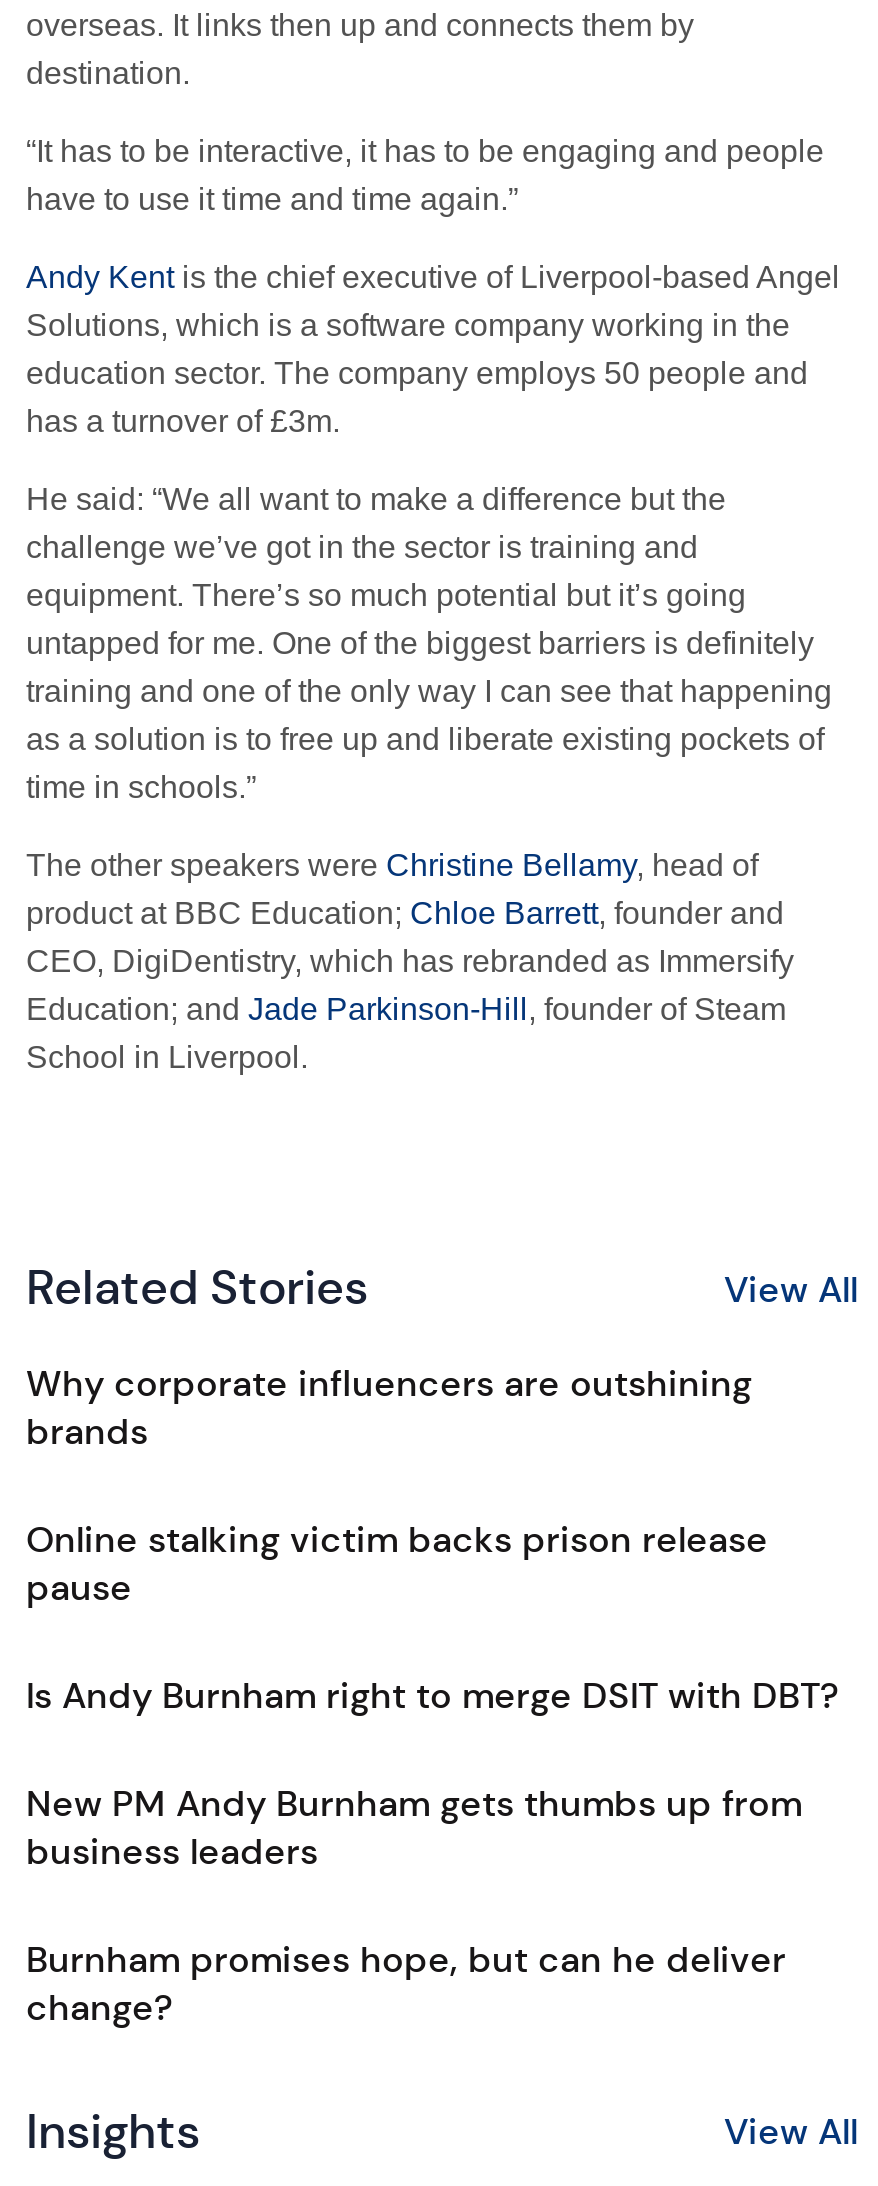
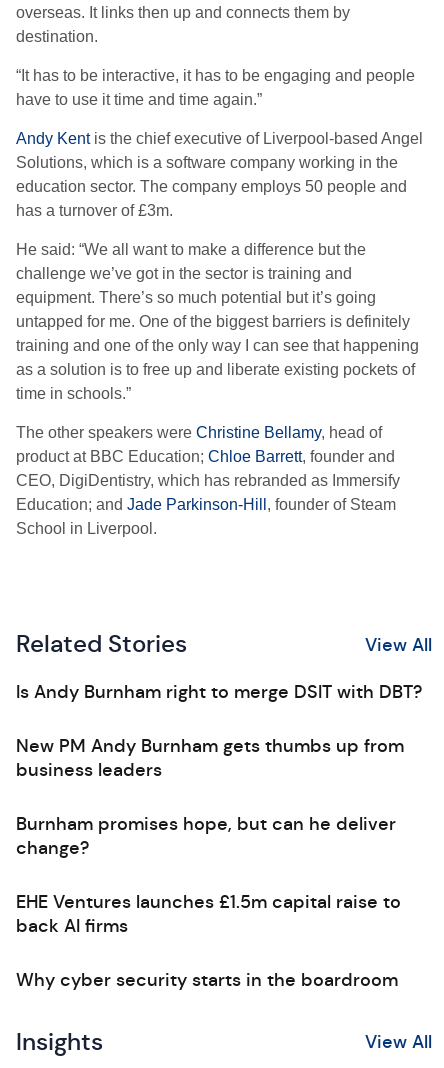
- Why corporate influencers are outshining
- brands
- Online stalking victim backs prison release
- pause

moved up: Is Andy Burnham right to merge DSIT with DBT? | New PM Andy Burnham gets thumbs up from | business leaders | Burnham promises hope, but can he deliver | change?

+ EHE Ventures launches £1.5m capital raise to
+ back AI firms
+ Why cyber security starts in the boardroom
